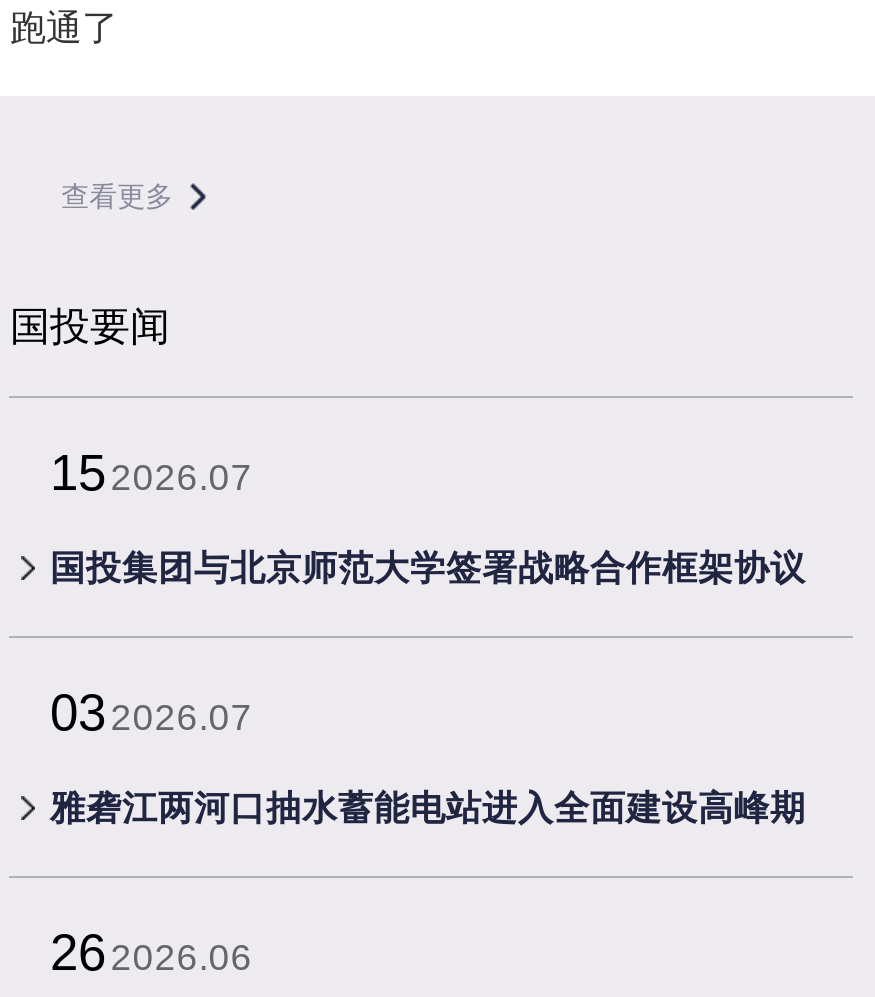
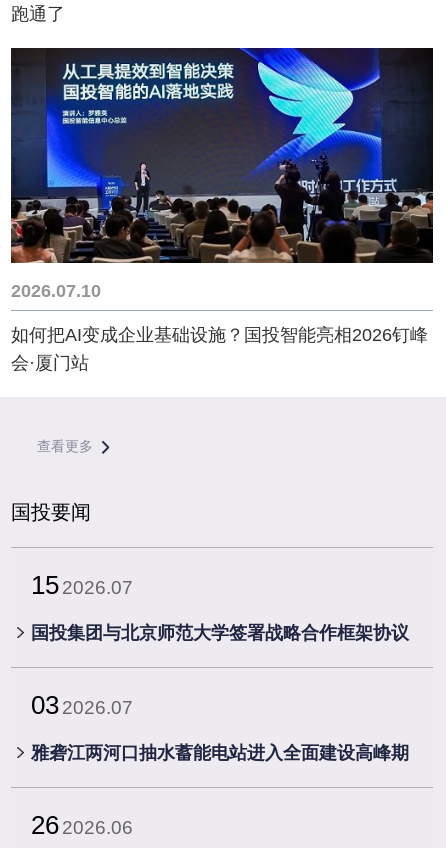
+ [image]
+ 2026.07.10
+ 如何把AI变成企业基础设施？国投智能亮相2026钉峰
+ 会·厦门站
